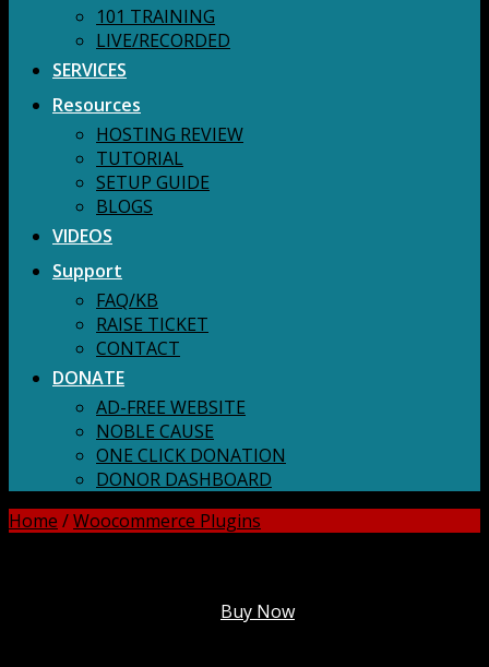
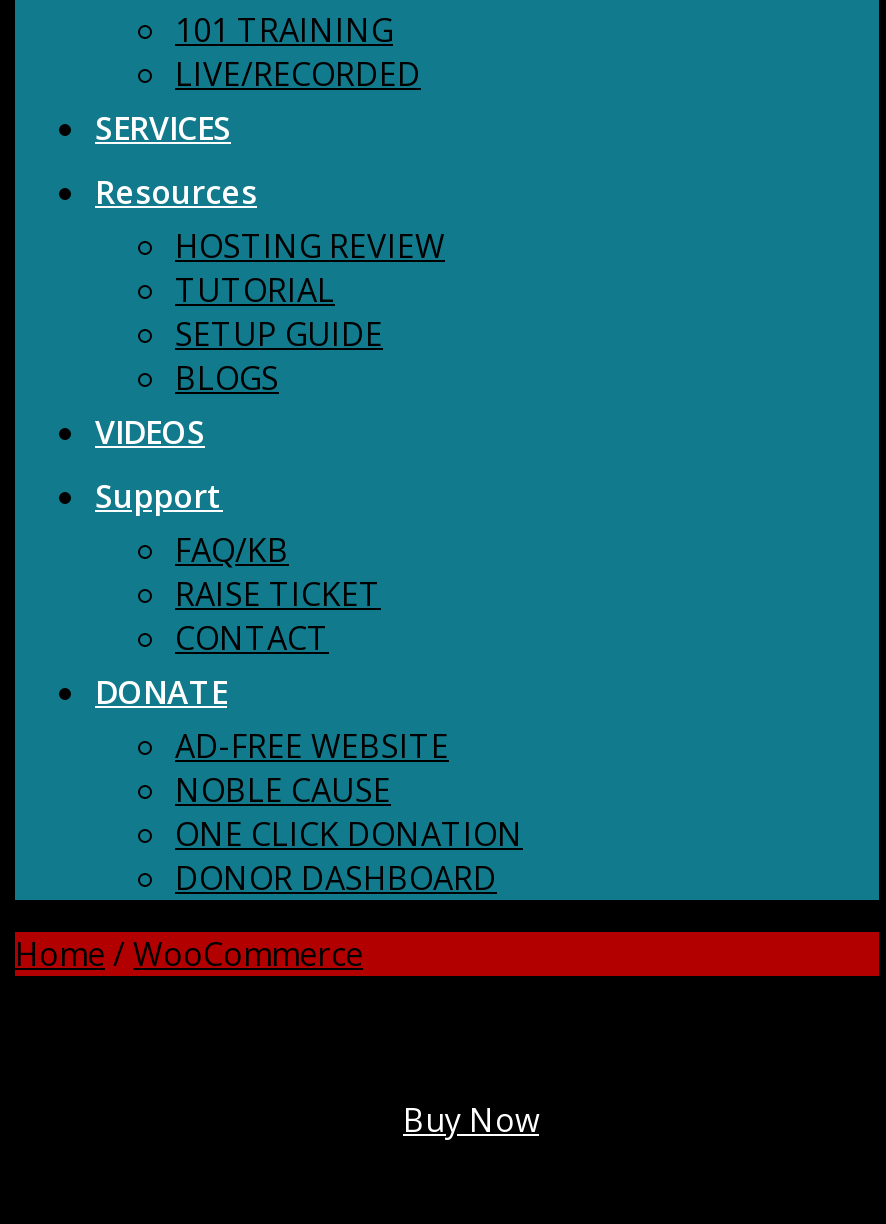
- Home / Woocommerce Plugins
+ Home / WooCommerce
